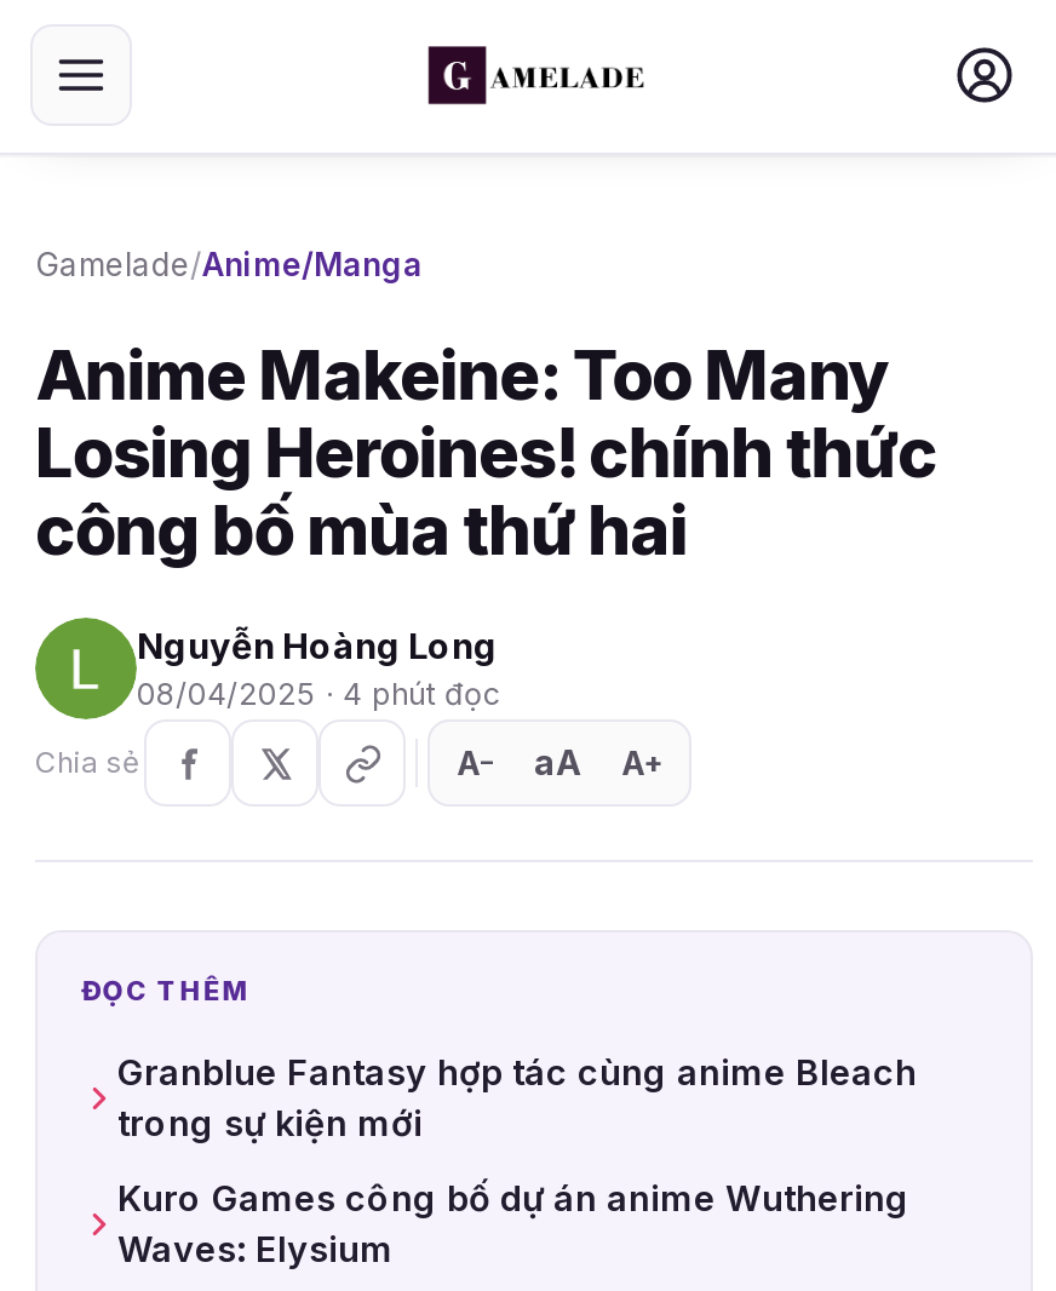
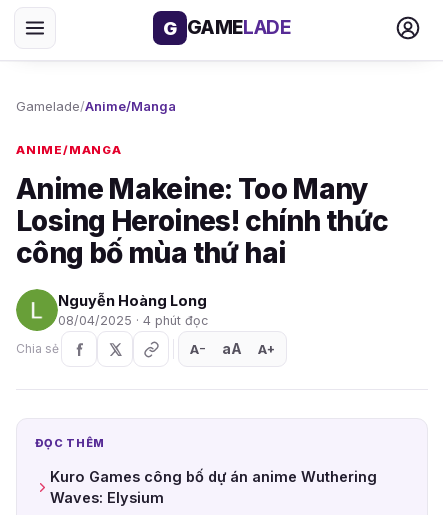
+ G GAMELADE

+ ANIME/MANGA

moved down: Anime Makeine: Too Many | Losing Heroines! chính thức | công bố mùa thứ hai | ... | A+ | ĐỌC THÊM

- Granblue Fantasy hợp tác cùng anime Bleach
- trong sự kiện mới
